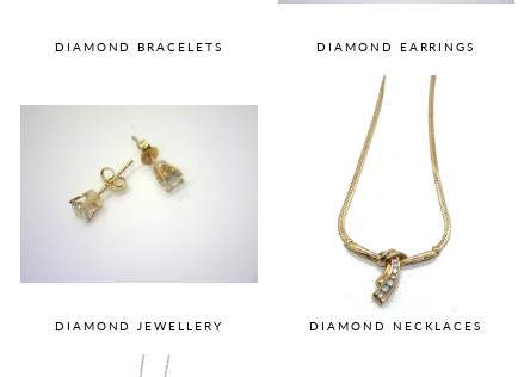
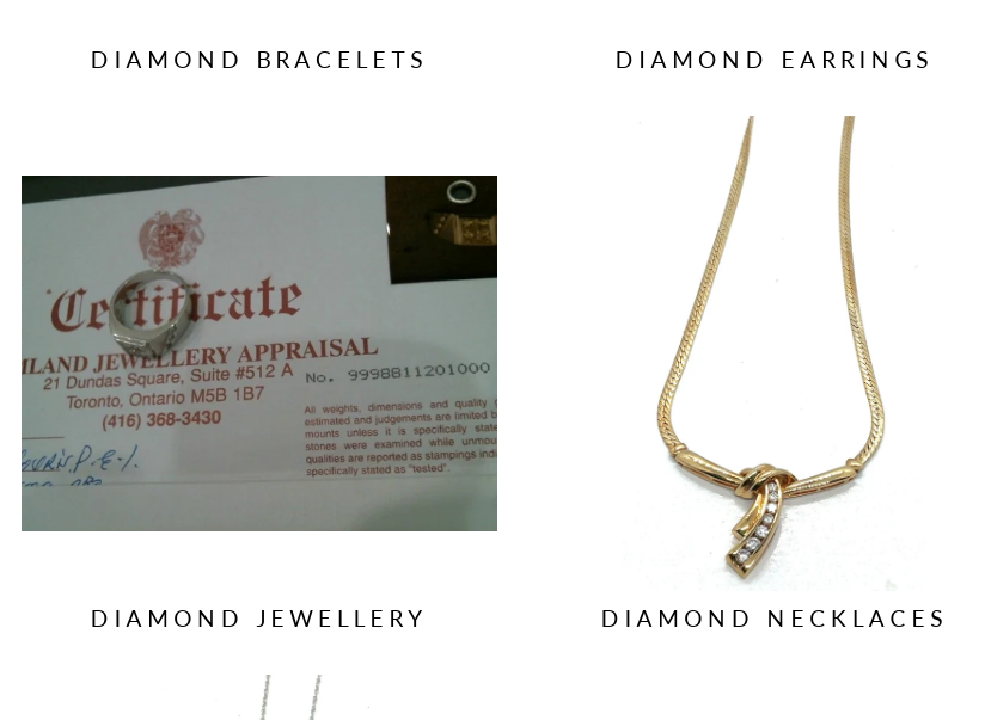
- [image]
+ [image]
